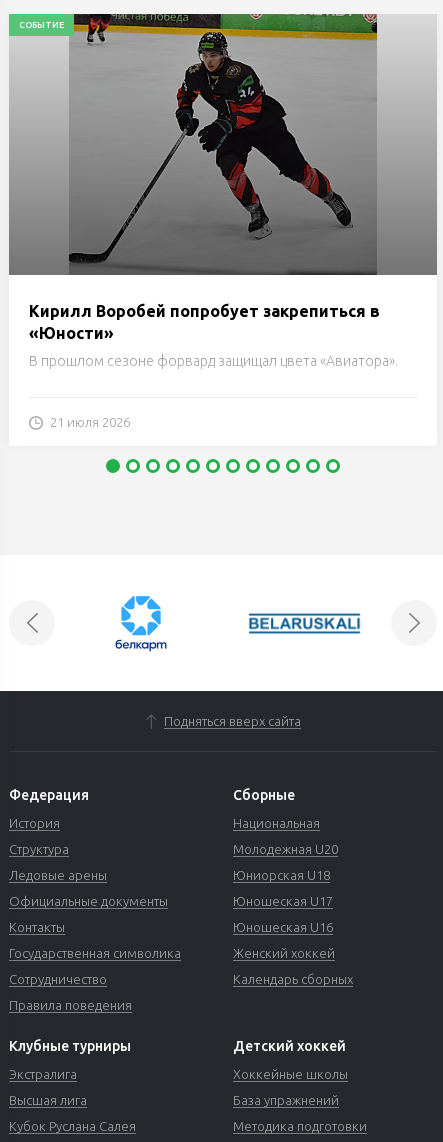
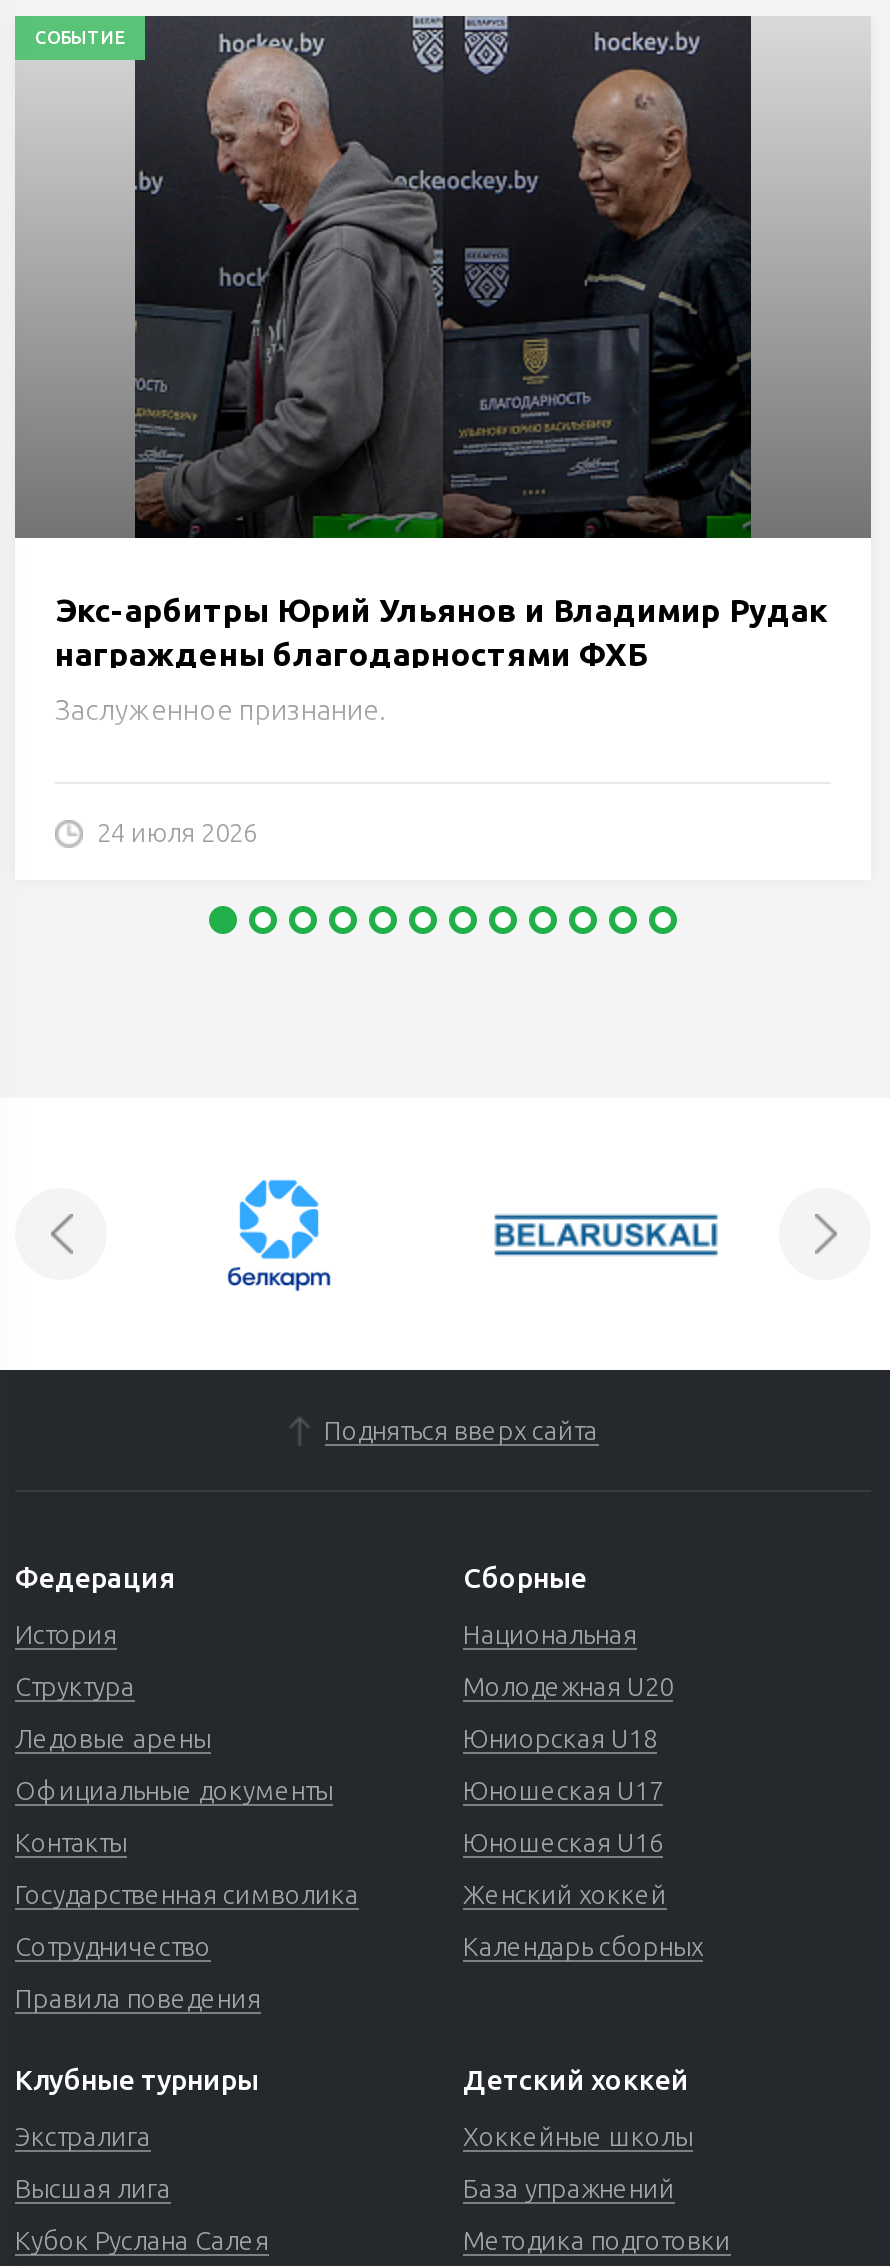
- [image]
- Кирилл Воробей попробует закрепиться в
- «Юности»
+ [image]
+ Экс-арбитры Юрий Ульянов и Владимир Рудак
+ награждены благодарностями ФХБ

- В прошлом сезоне форвард защищал цвета «Авиатора».
+ Заслуженное признание.

- 21 июля 2026
+ 24 июля 2026
